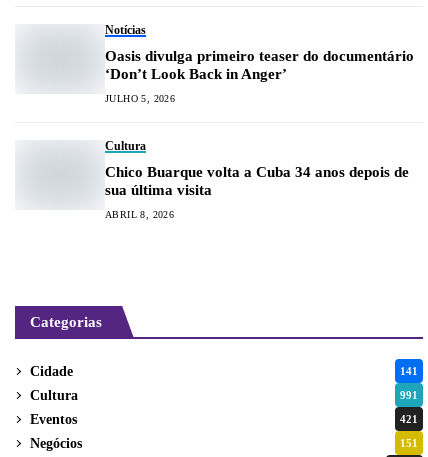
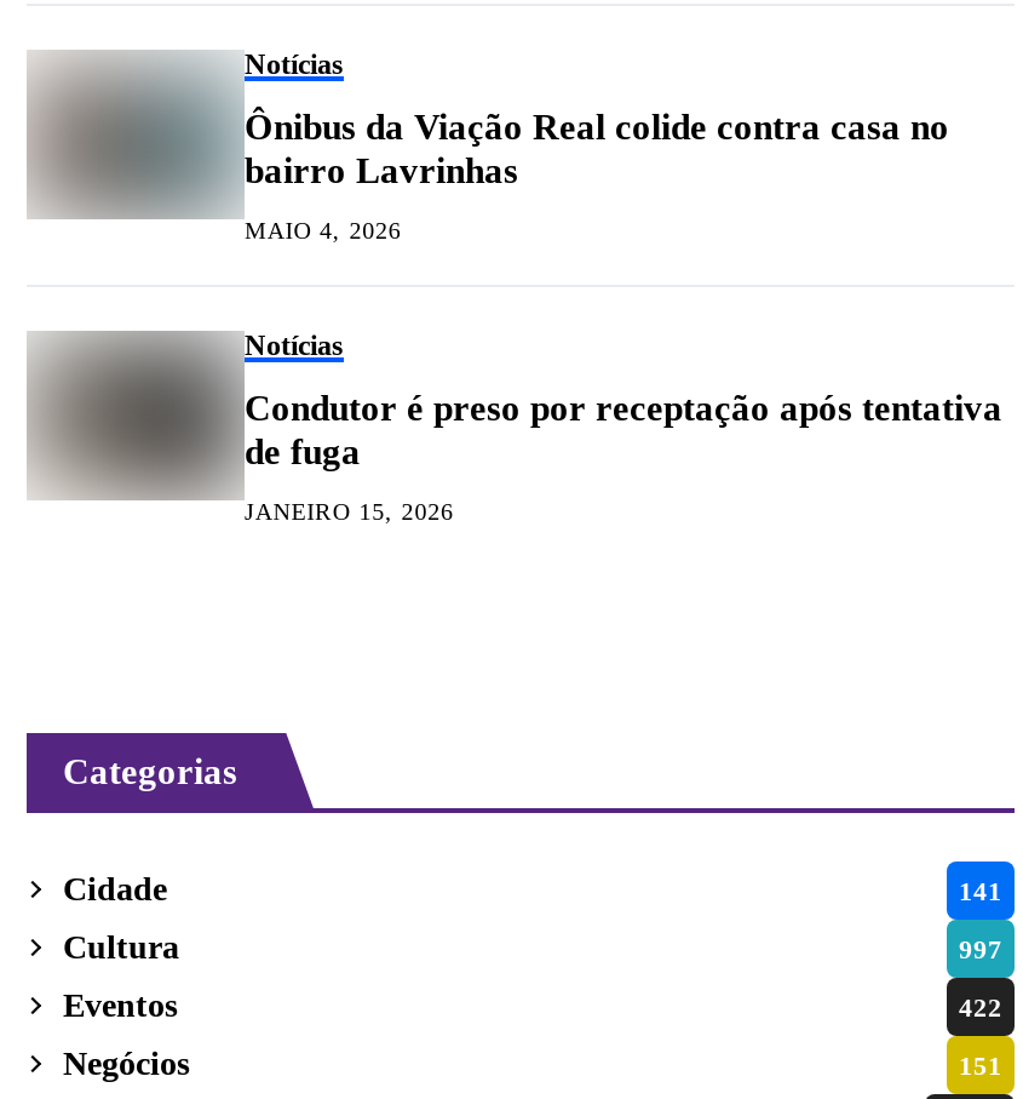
+ [image]

+ [image]

- Oasis divulga primeiro teaser do documentário
- ‘Don’t Look Back in Anger’
+ Ônibus da Viação Real colide contra casa no
+ bairro Lavrinhas

- JULHO 5, 2026
+ MAIO 4, 2026

- Cultura
+ Notícias

- Chico Buarque volta a Cuba 34 anos depois de
- sua última visita
+ Condutor é preso por receptação após tentativa
+ de fuga

- ABRIL 8, 2026
+ JANEIRO 15, 2026

- 991
+ 997

- 421
+ 422
